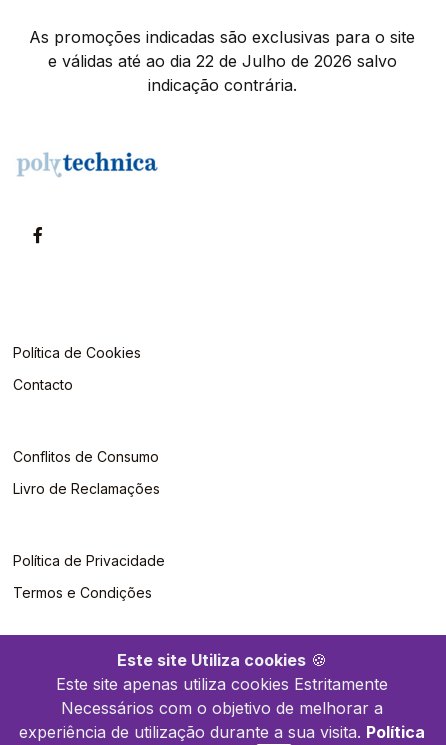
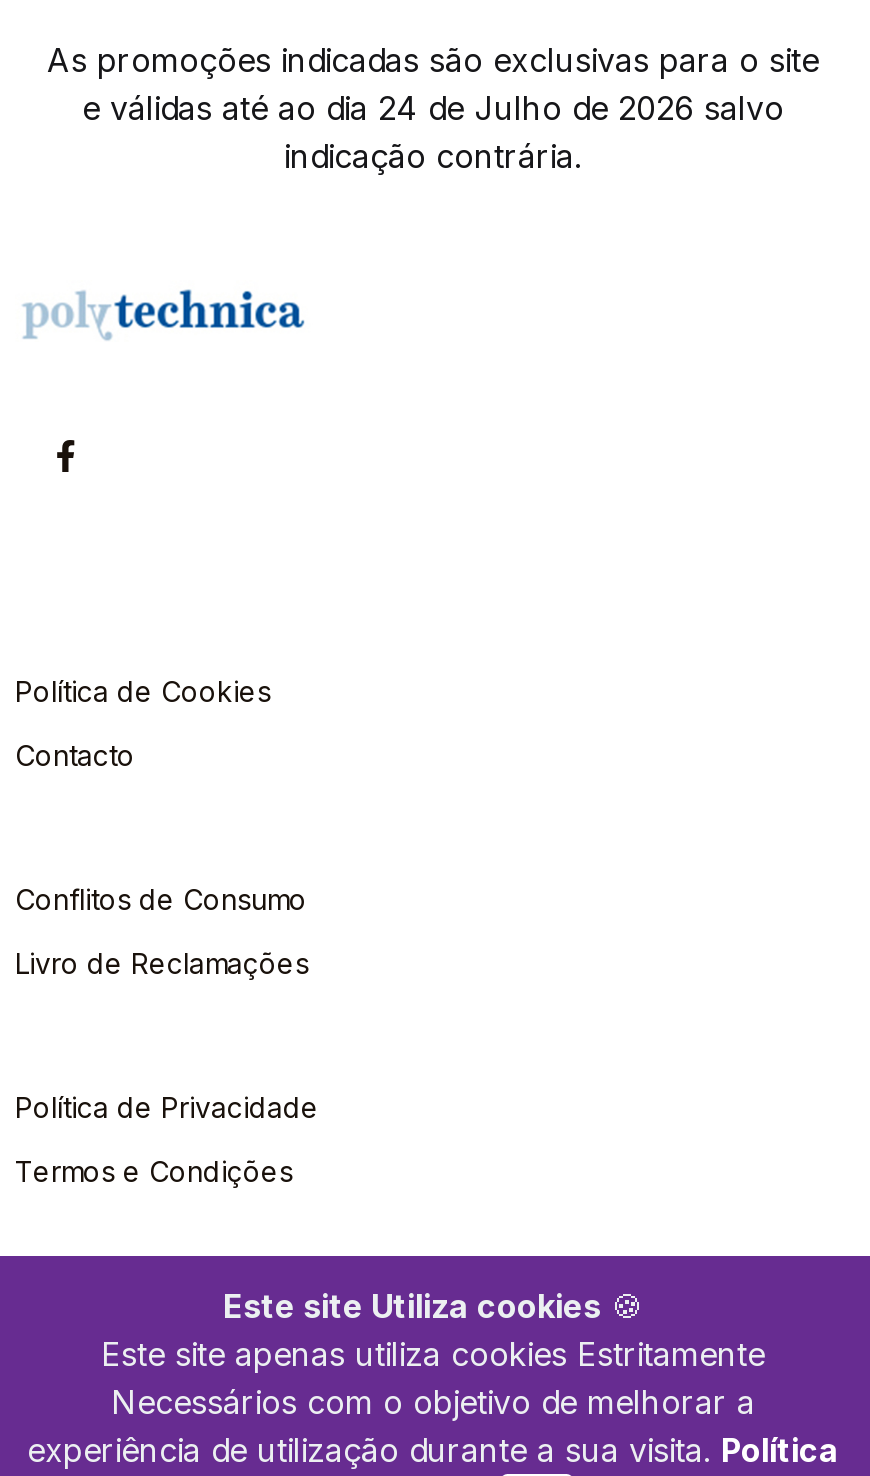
- e válidas até ao dia 22 de Julho de 2026 salvo
+ e válidas até ao dia 24 de Julho de 2026 salvo
